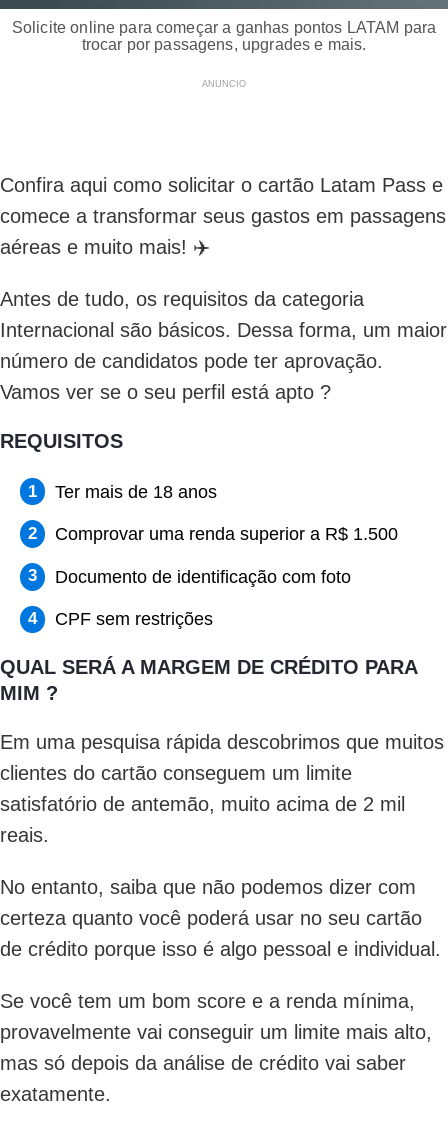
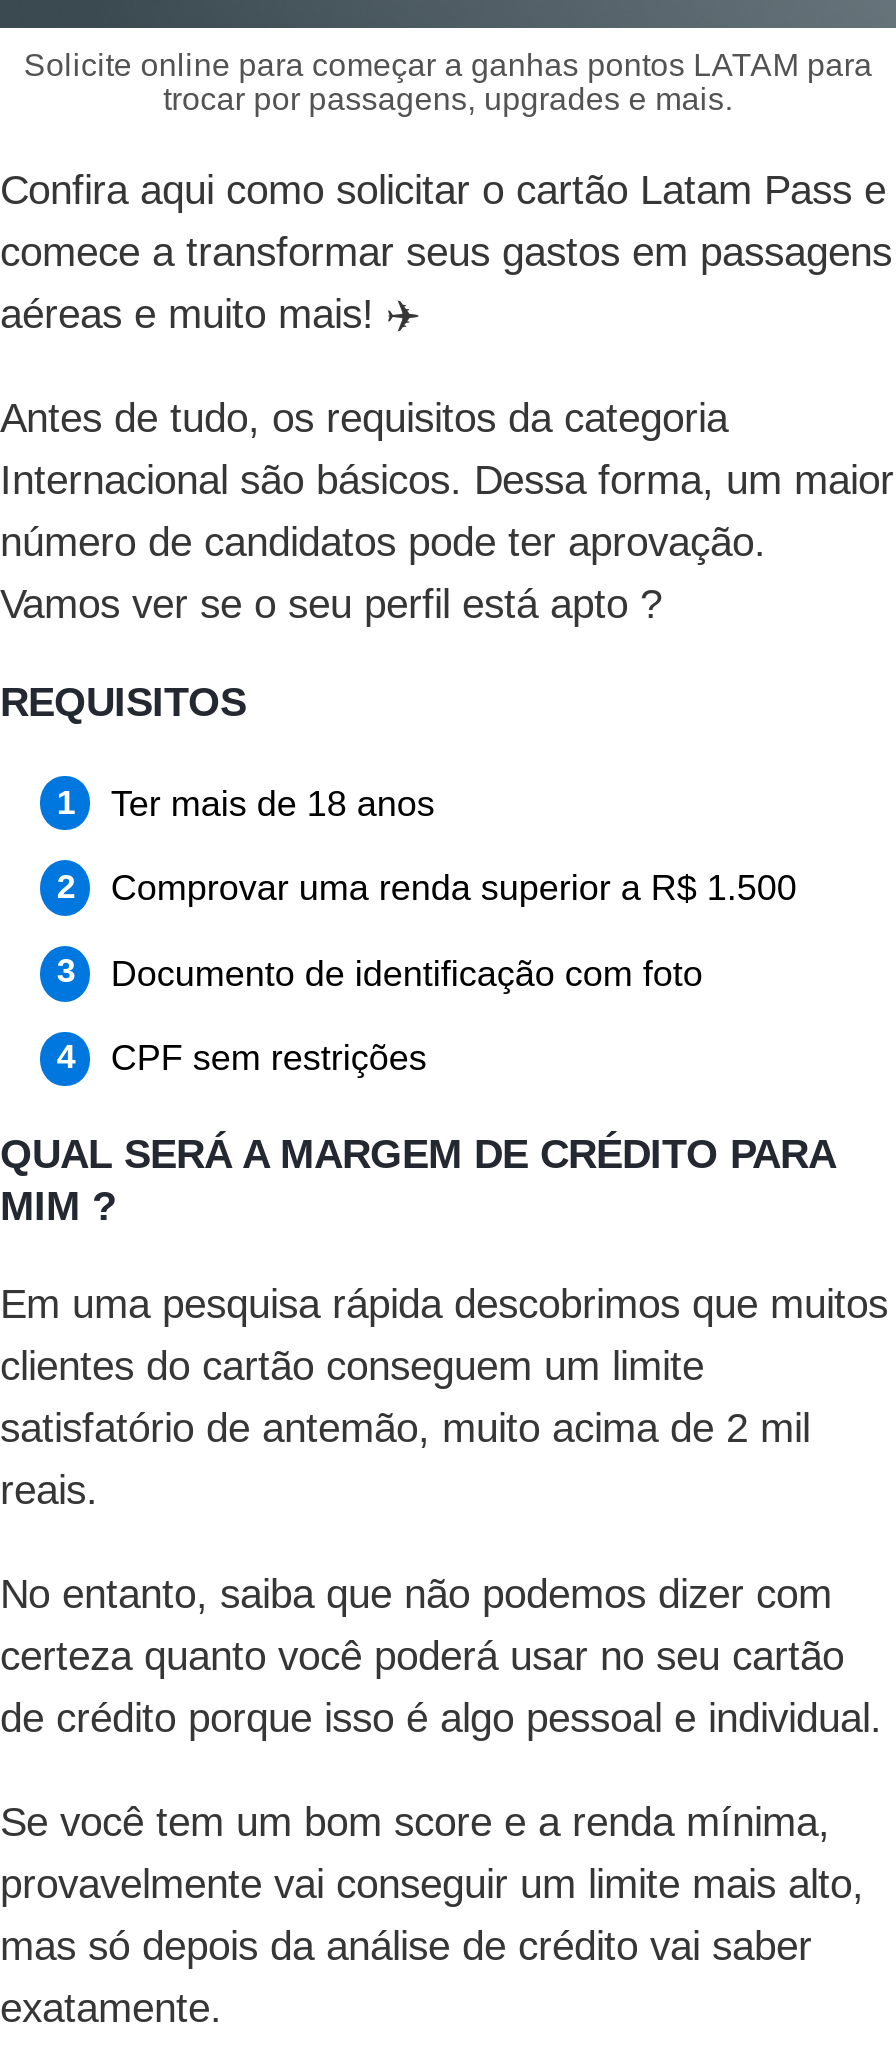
- ANUNCIO
